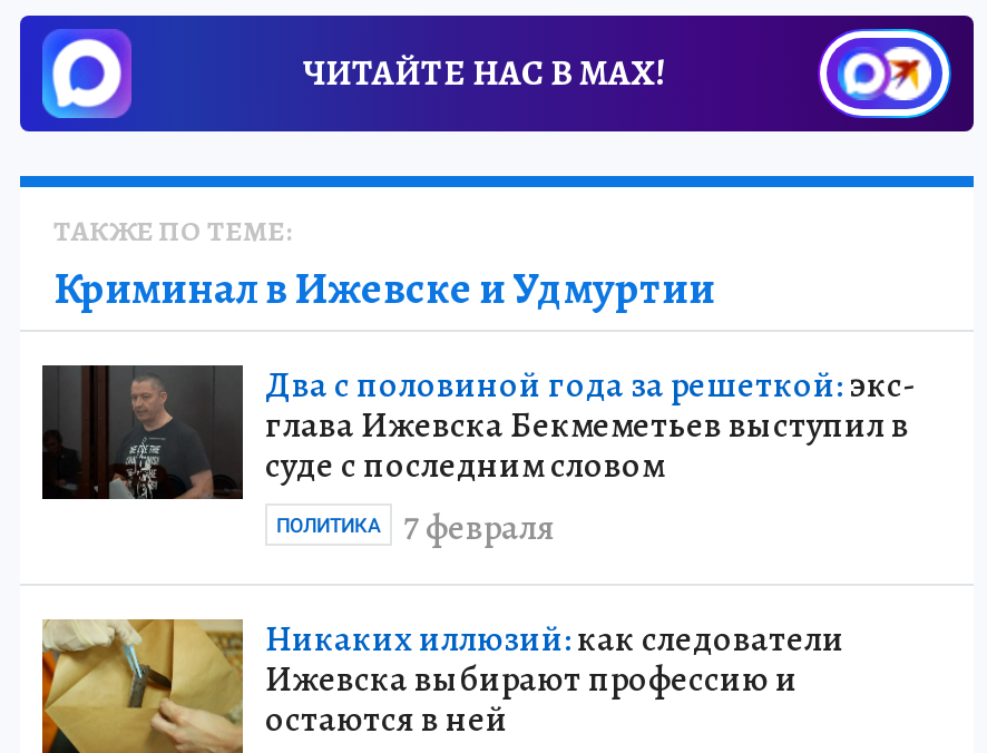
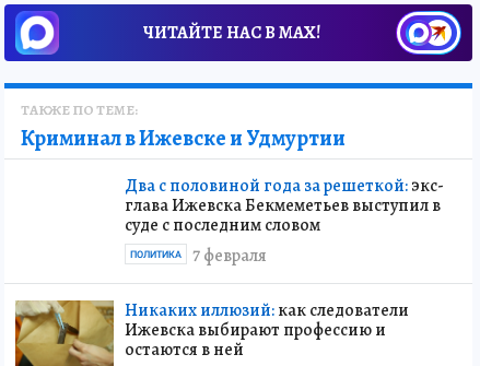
- [image]
